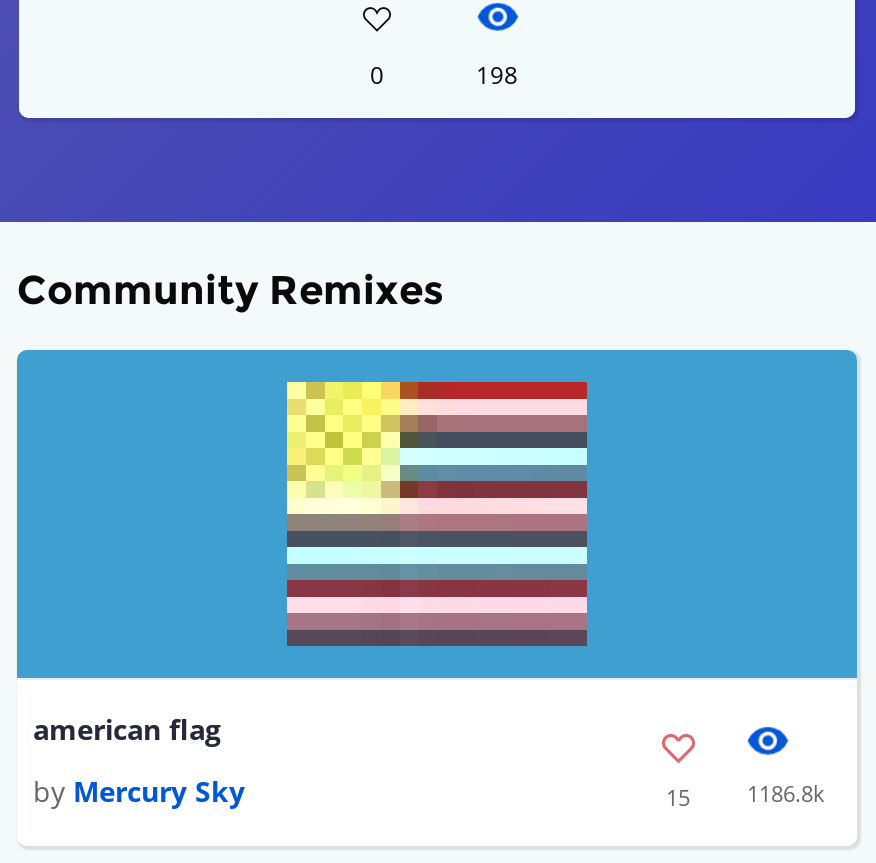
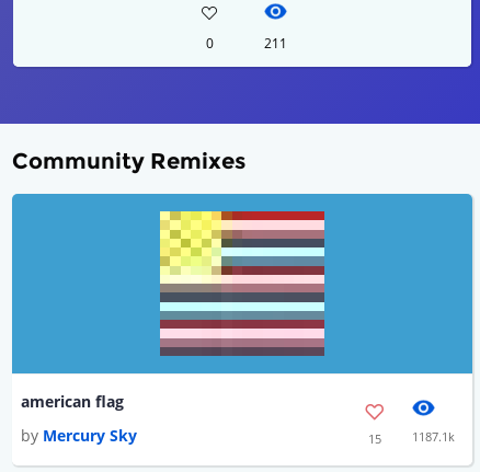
- 198
+ 211

- 15 1186.8k
+ 15 1187.1k
